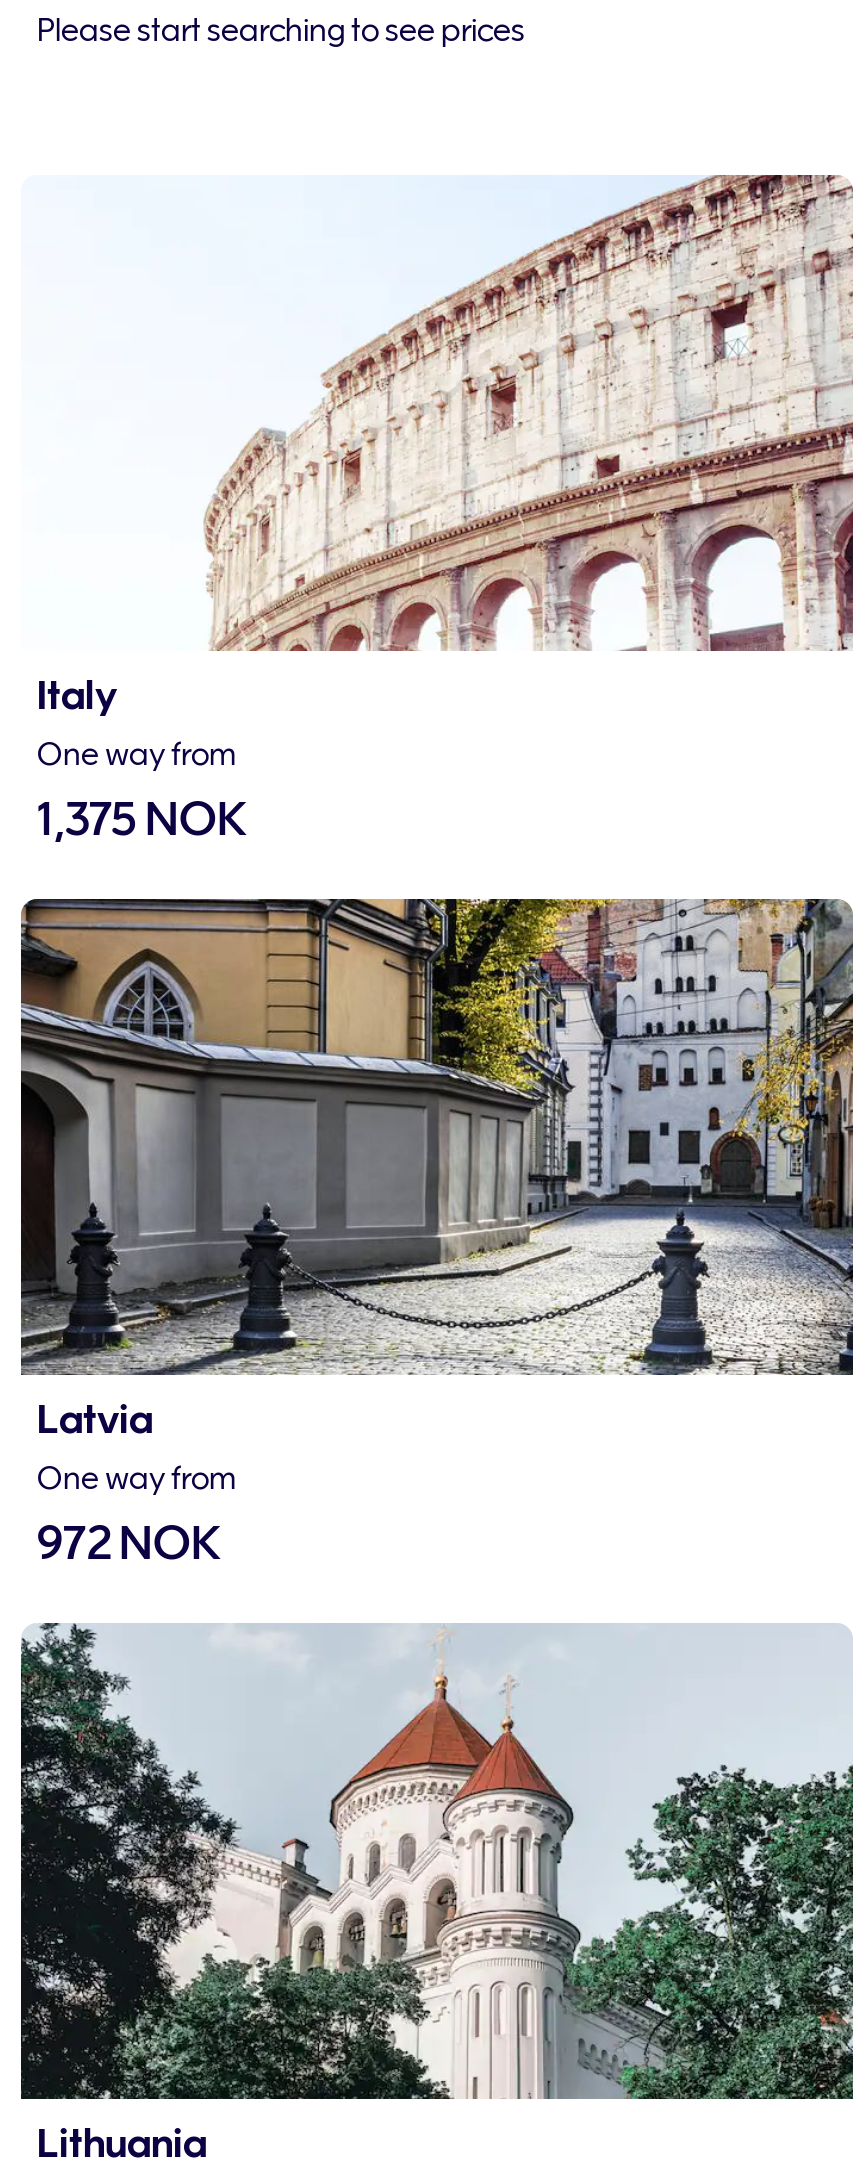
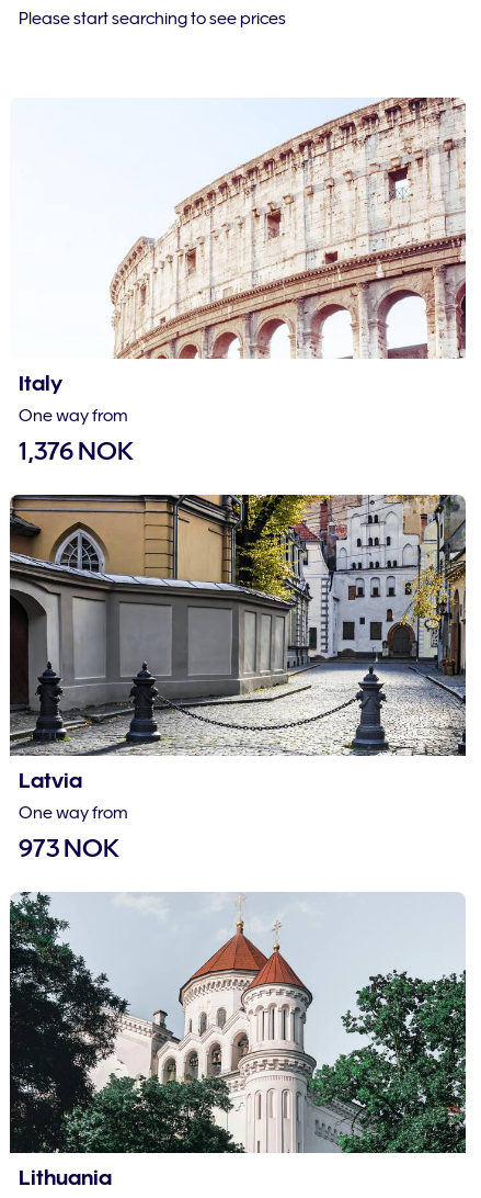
- 1,375 NOK
+ 1,376 NOK

- 972 NOK
+ 973 NOK
